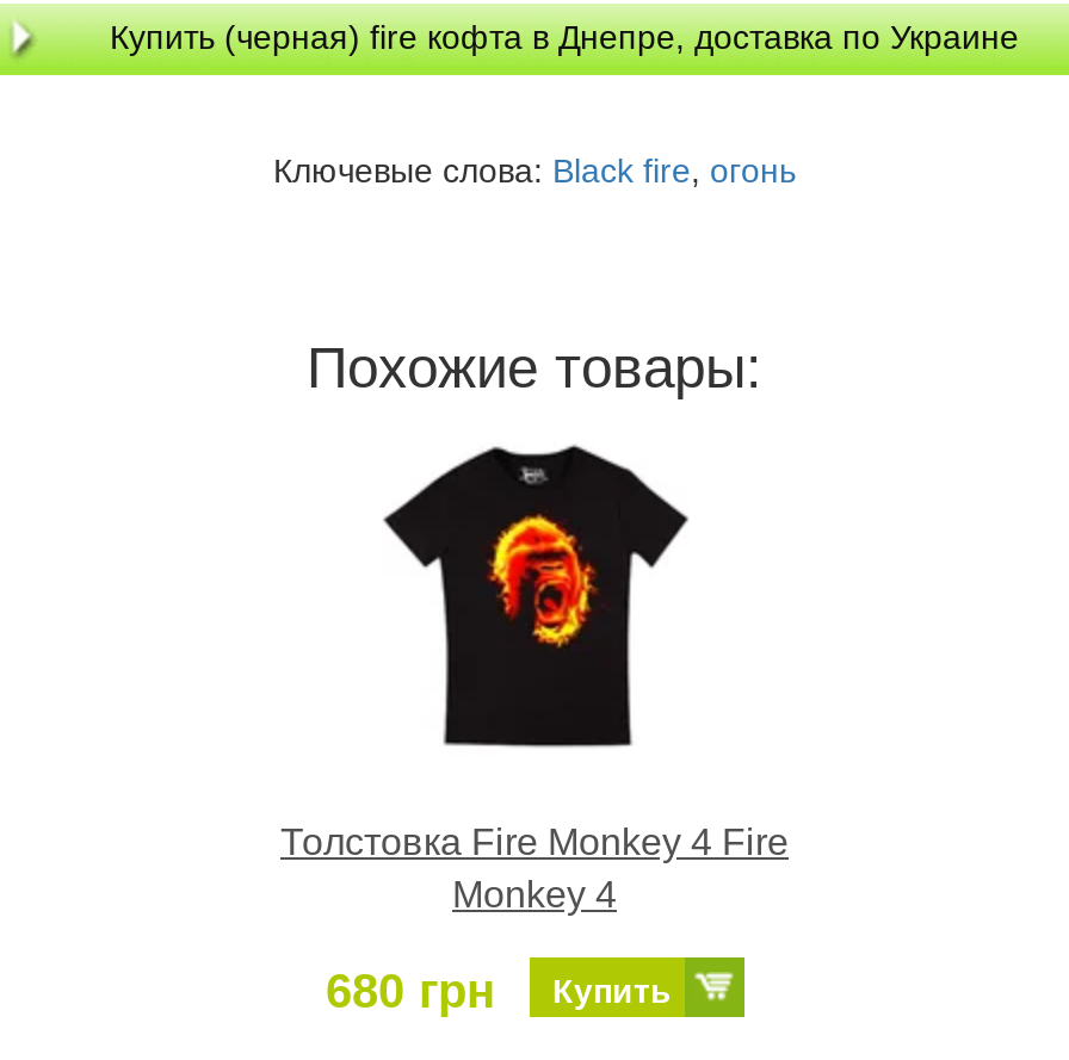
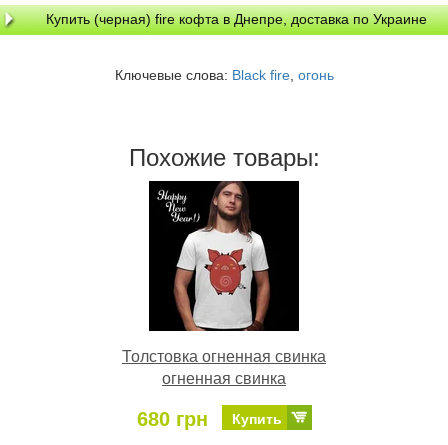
- [image]
- Толстовка Fire Monkey 4 Fire
- Monkey 4
+ [image]
+ Толстовка огненная свинка
+ огненная свинка
